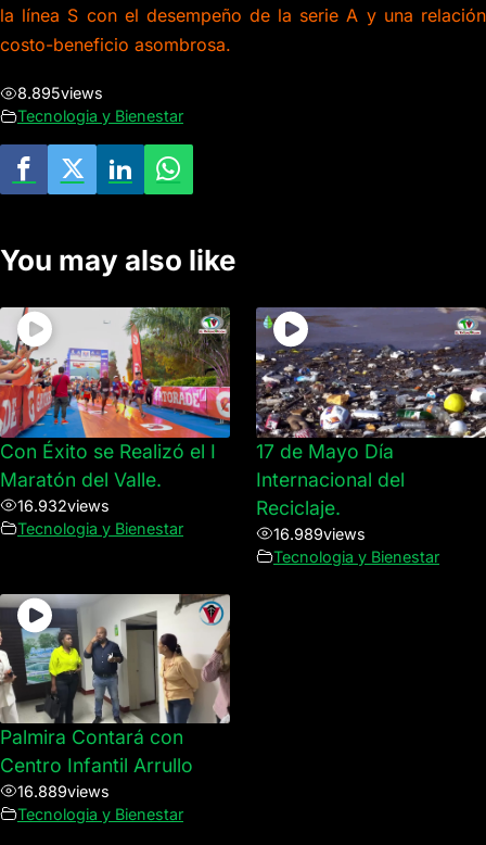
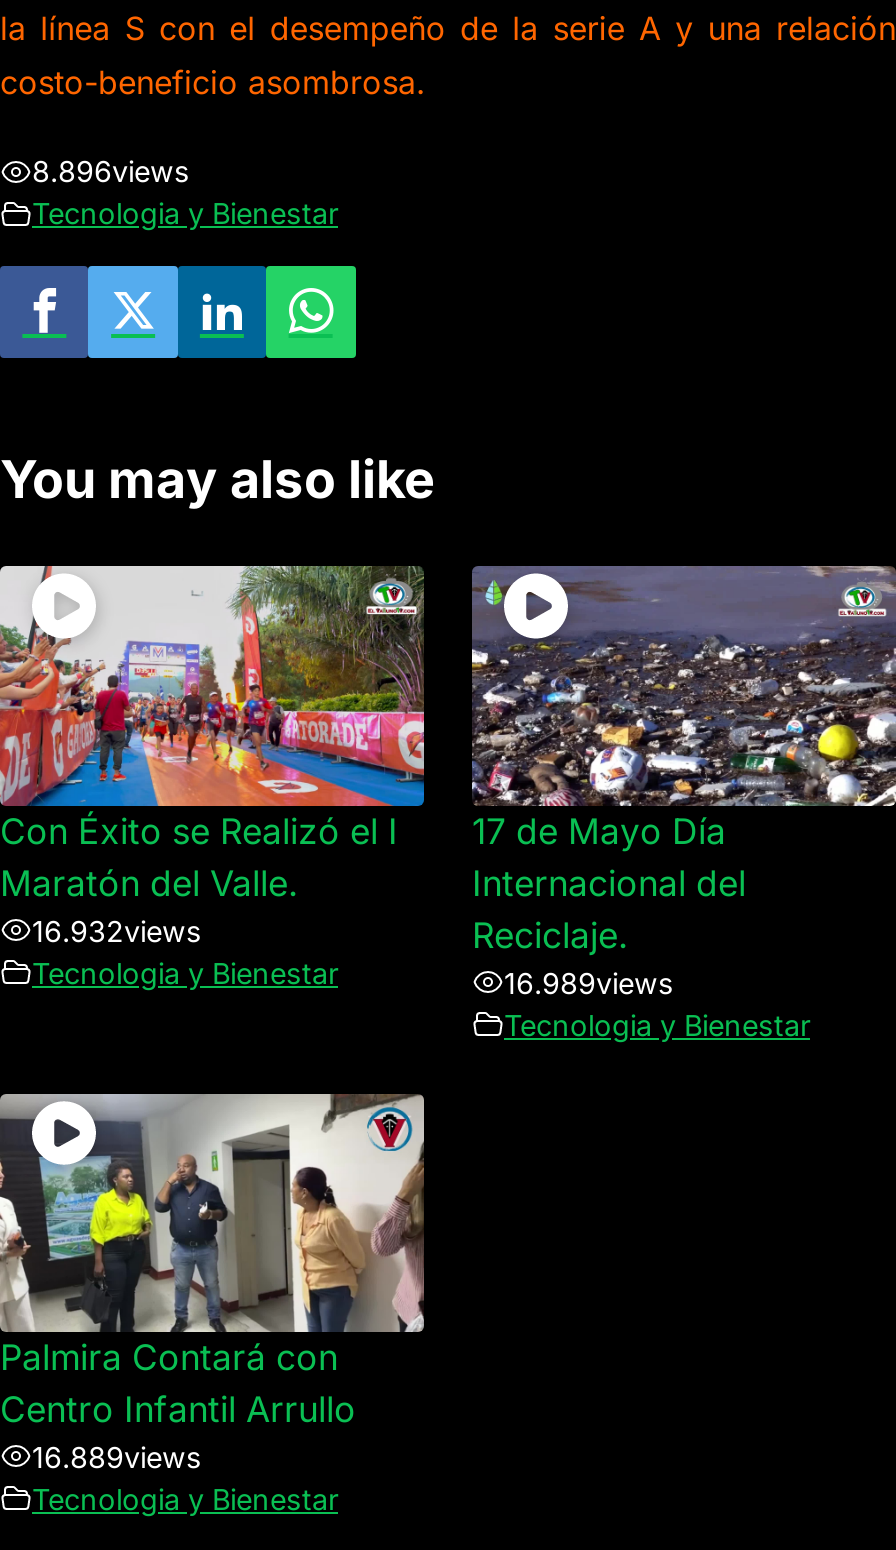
- 8.895views
+ 8.896views
